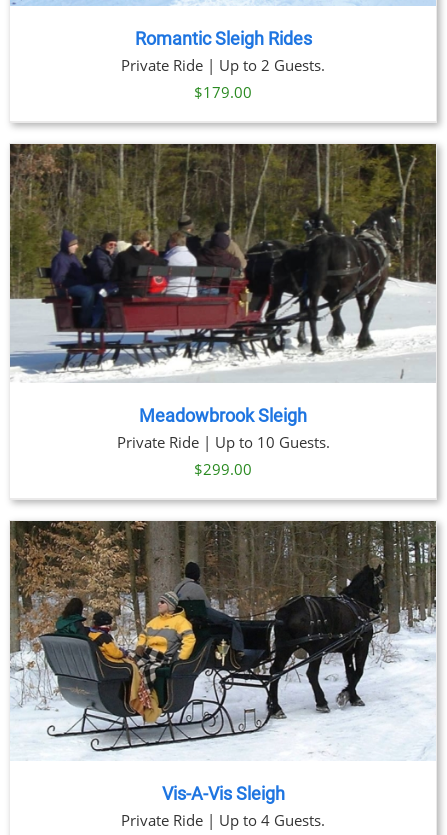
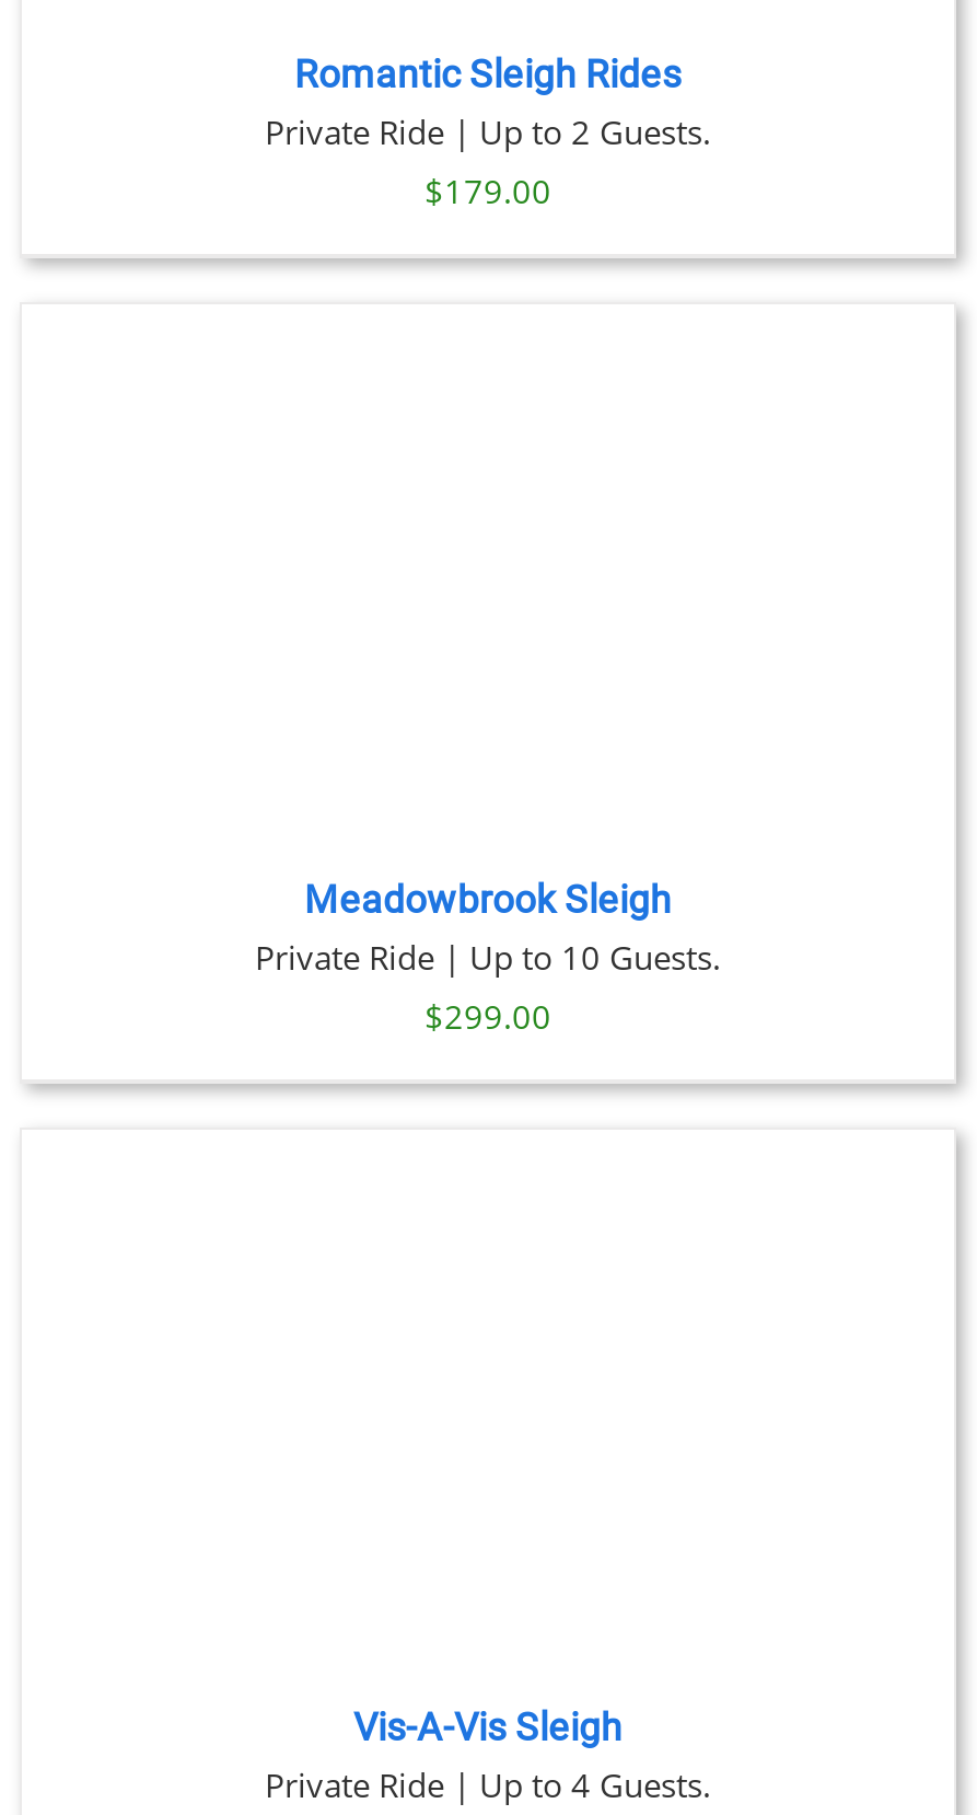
- [image]

- [image]
